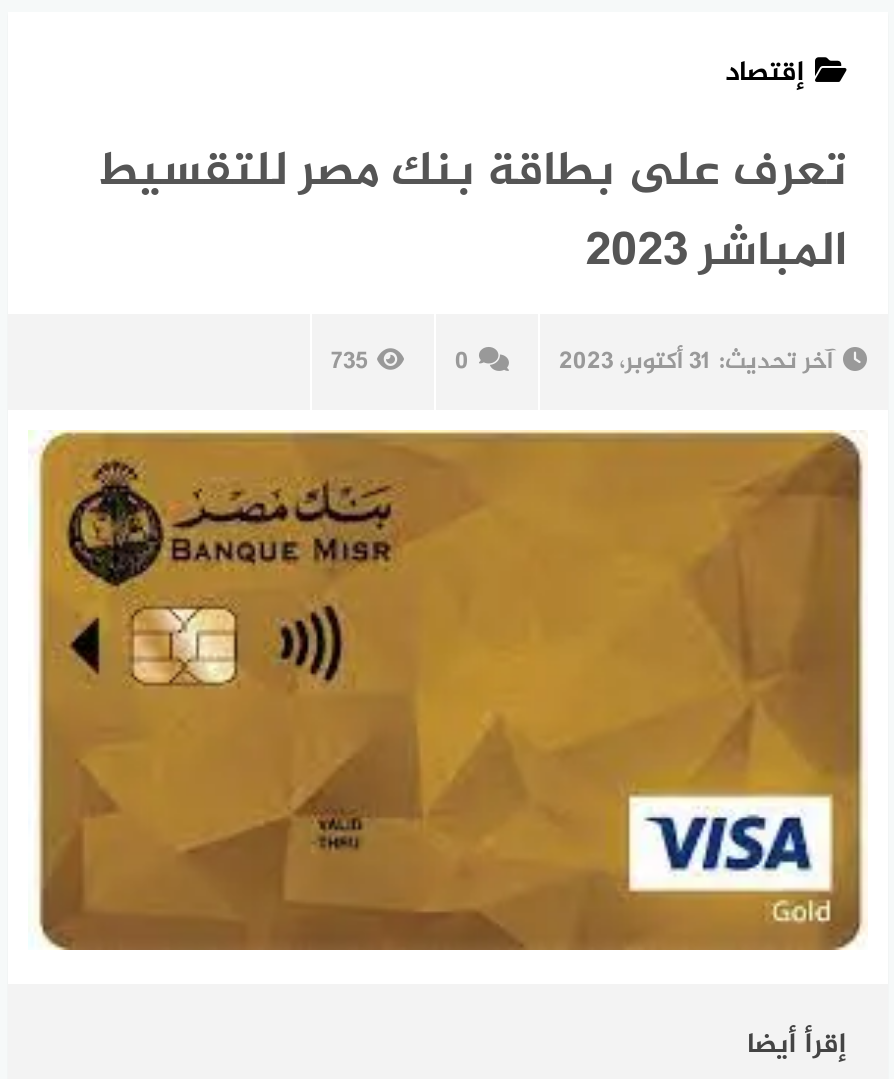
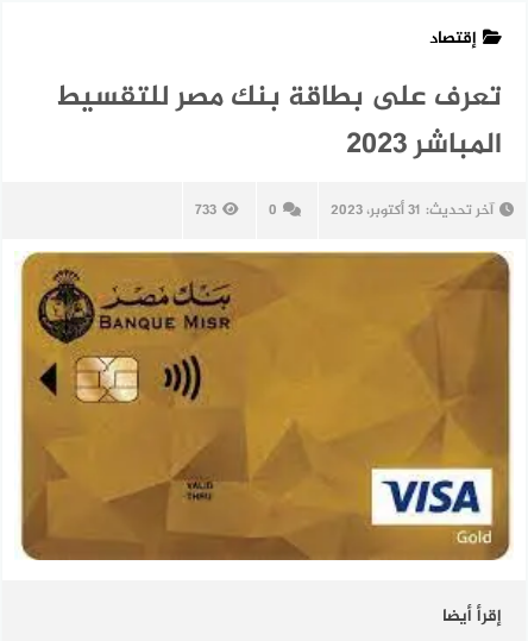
- 735
+ 733
